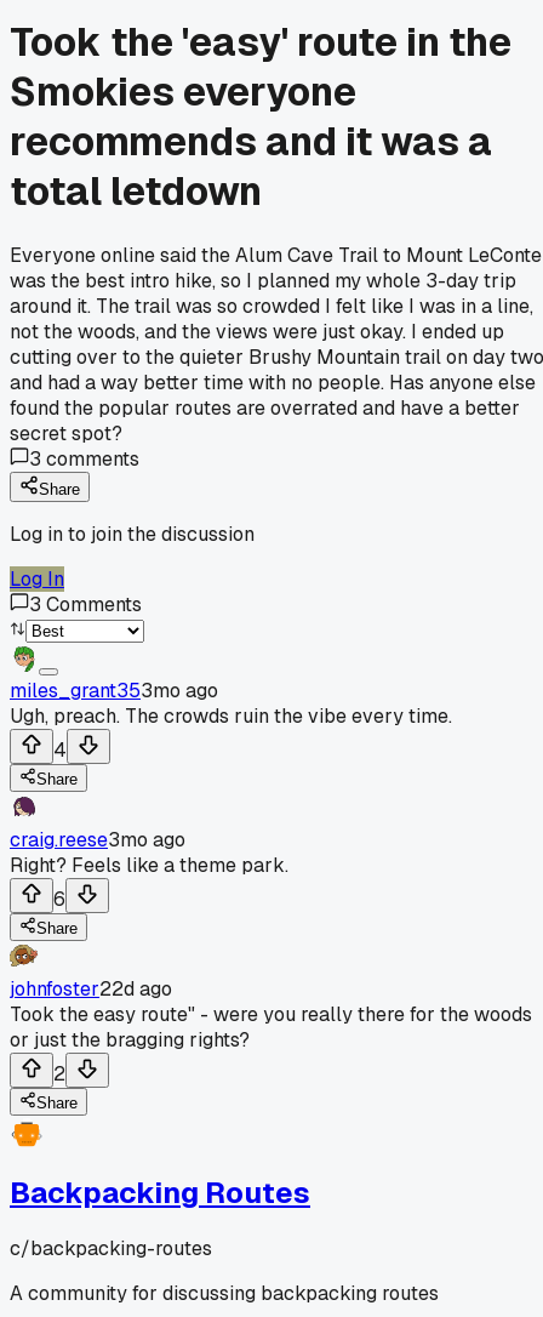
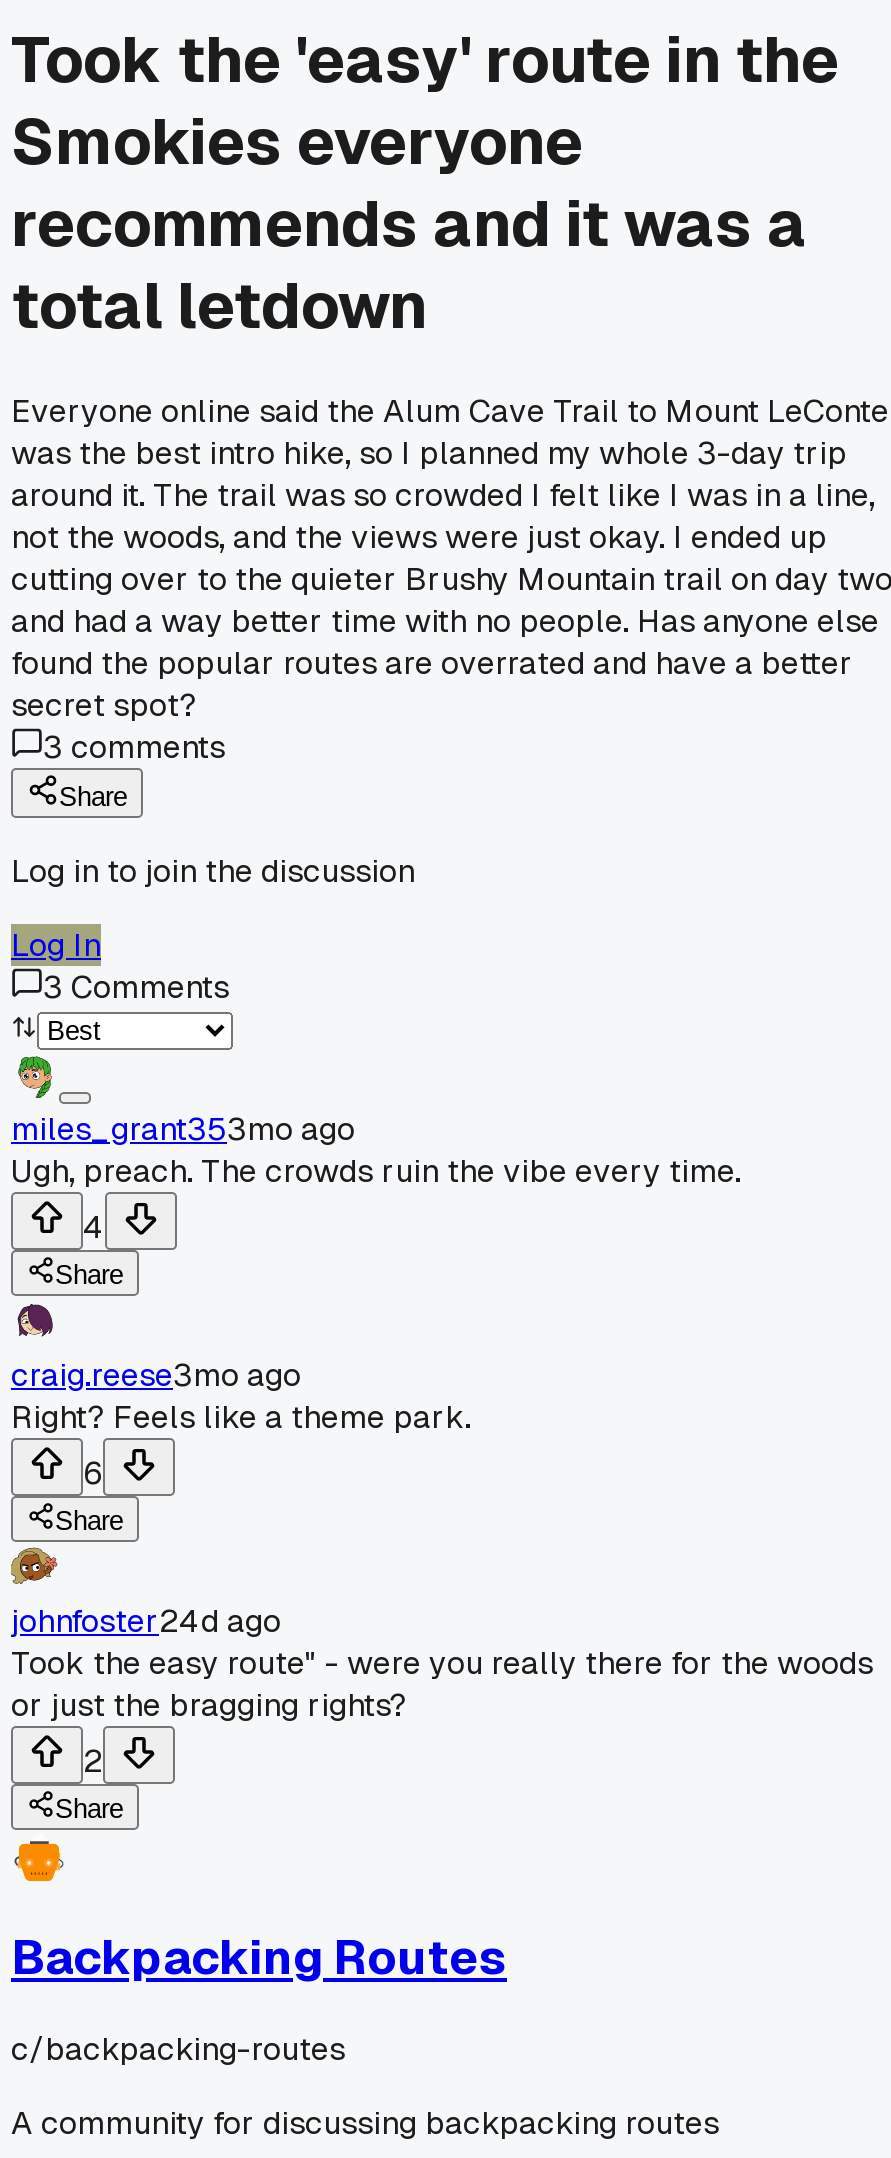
- johnfoster22d ago
+ johnfoster24d ago
